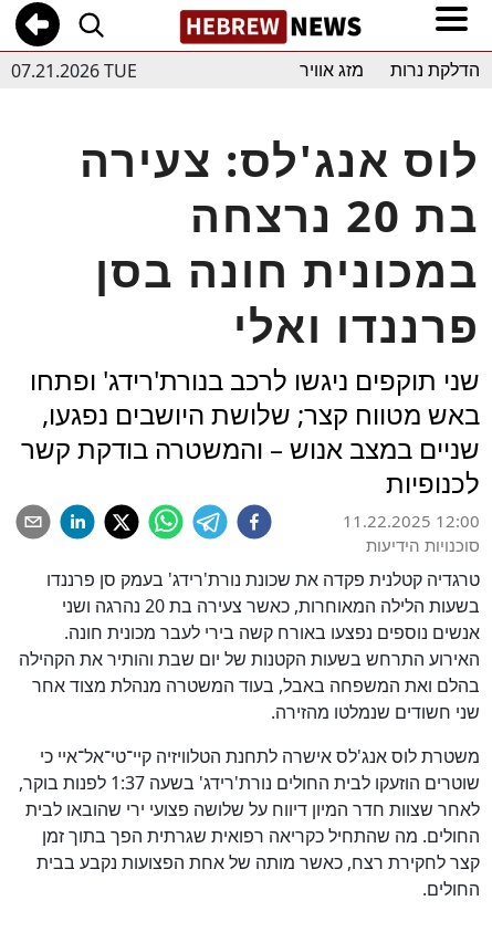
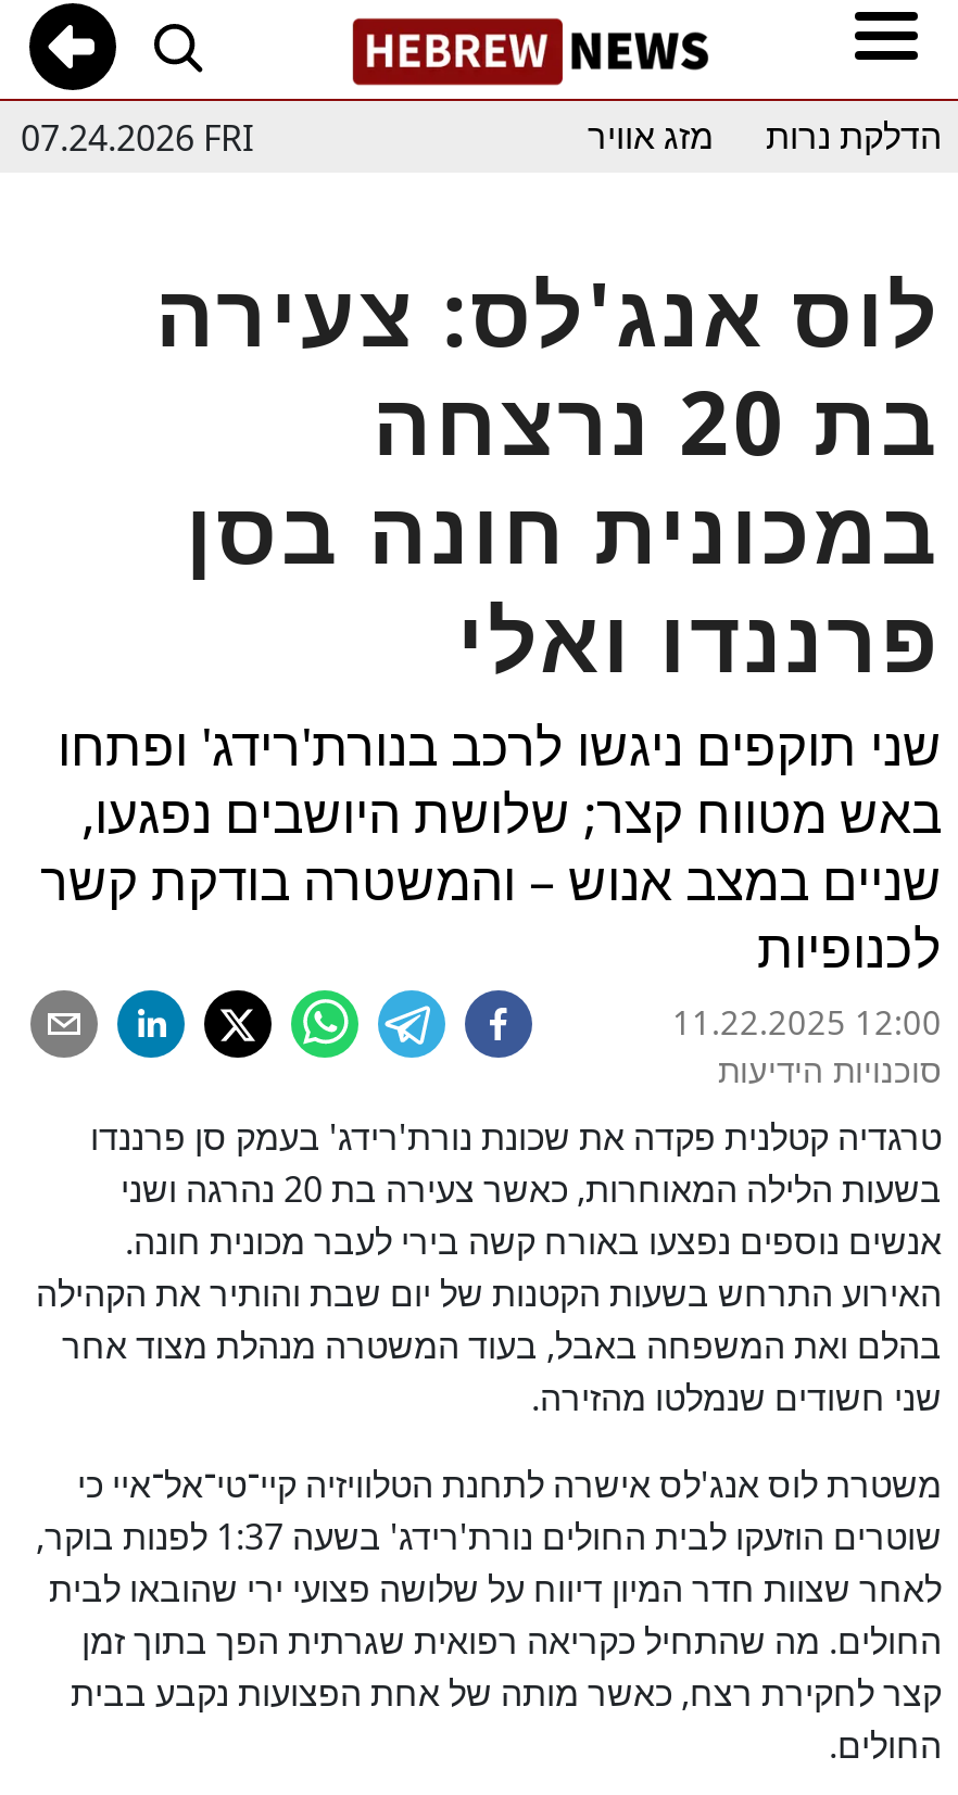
- 07.21.2026 TUE
+ 07.24.2026 FRI
